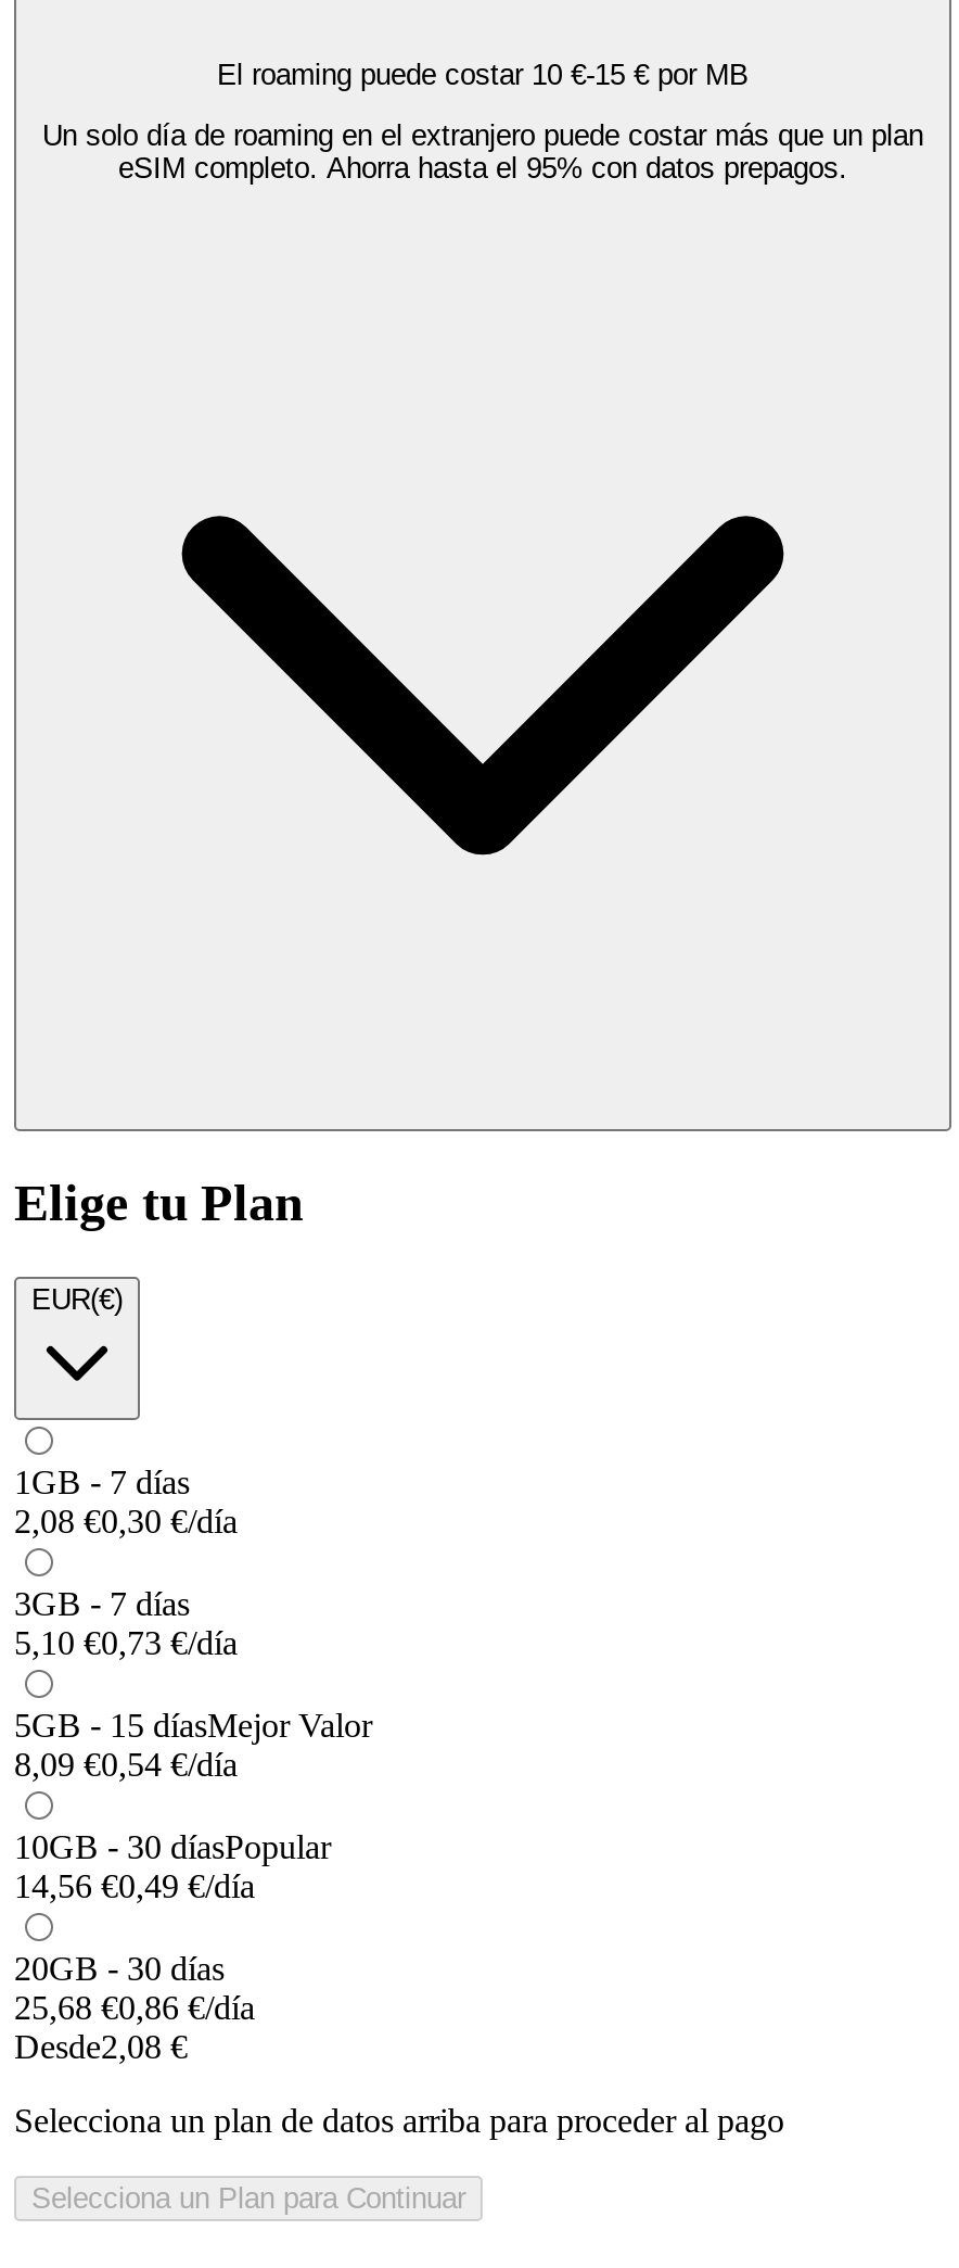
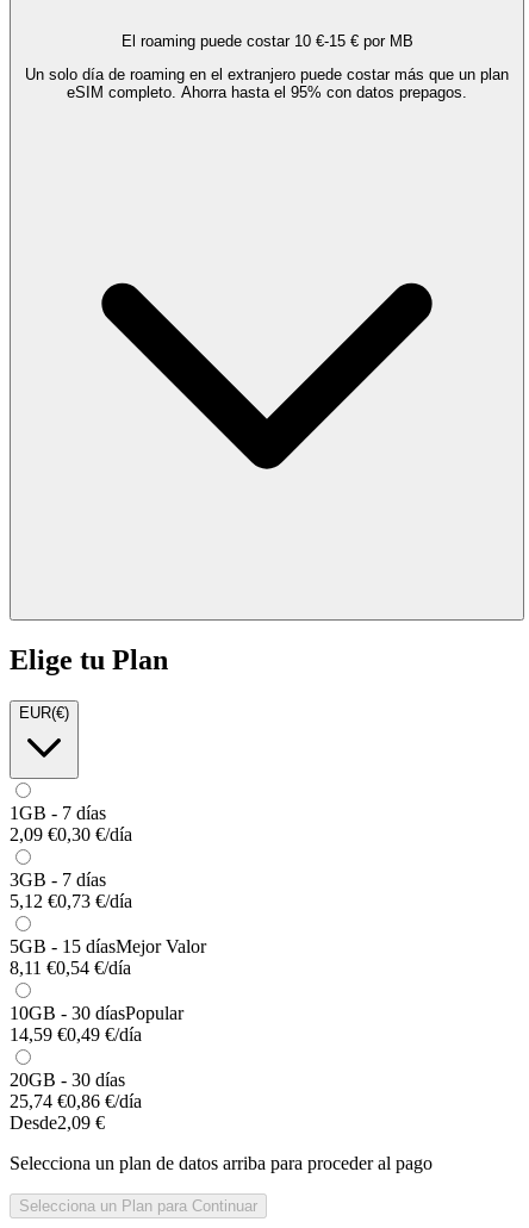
- 2,08 €0,30 €/día
+ 2,09 €0,30 €/día

- 5,10 €0,73 €/día
+ 5,12 €0,73 €/día

- 8,09 €0,54 €/día
+ 8,11 €0,54 €/día

- 14,56 €0,49 €/día
+ 14,59 €0,49 €/día

- 25,68 €0,86 €/día
+ 25,74 €0,86 €/día

- Desde2,08 €
+ Desde2,09 €
